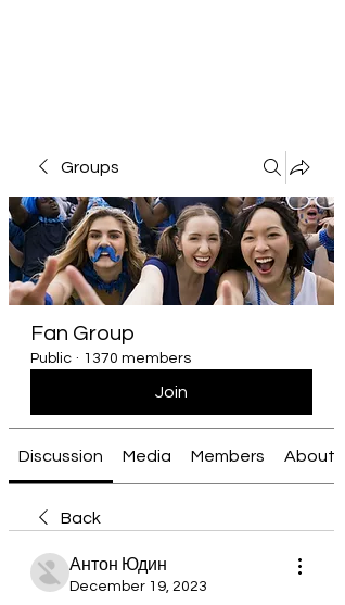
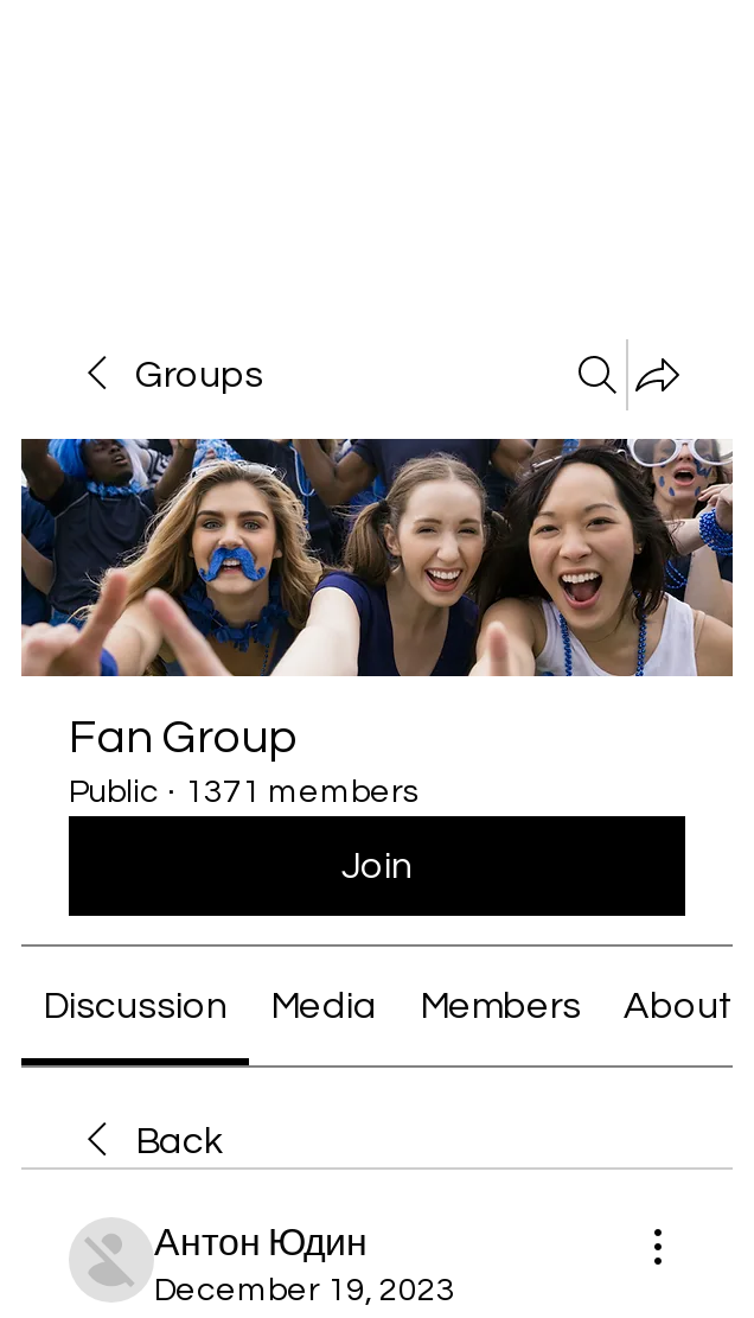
- Public · 1370 members
+ Public · 1371 members
